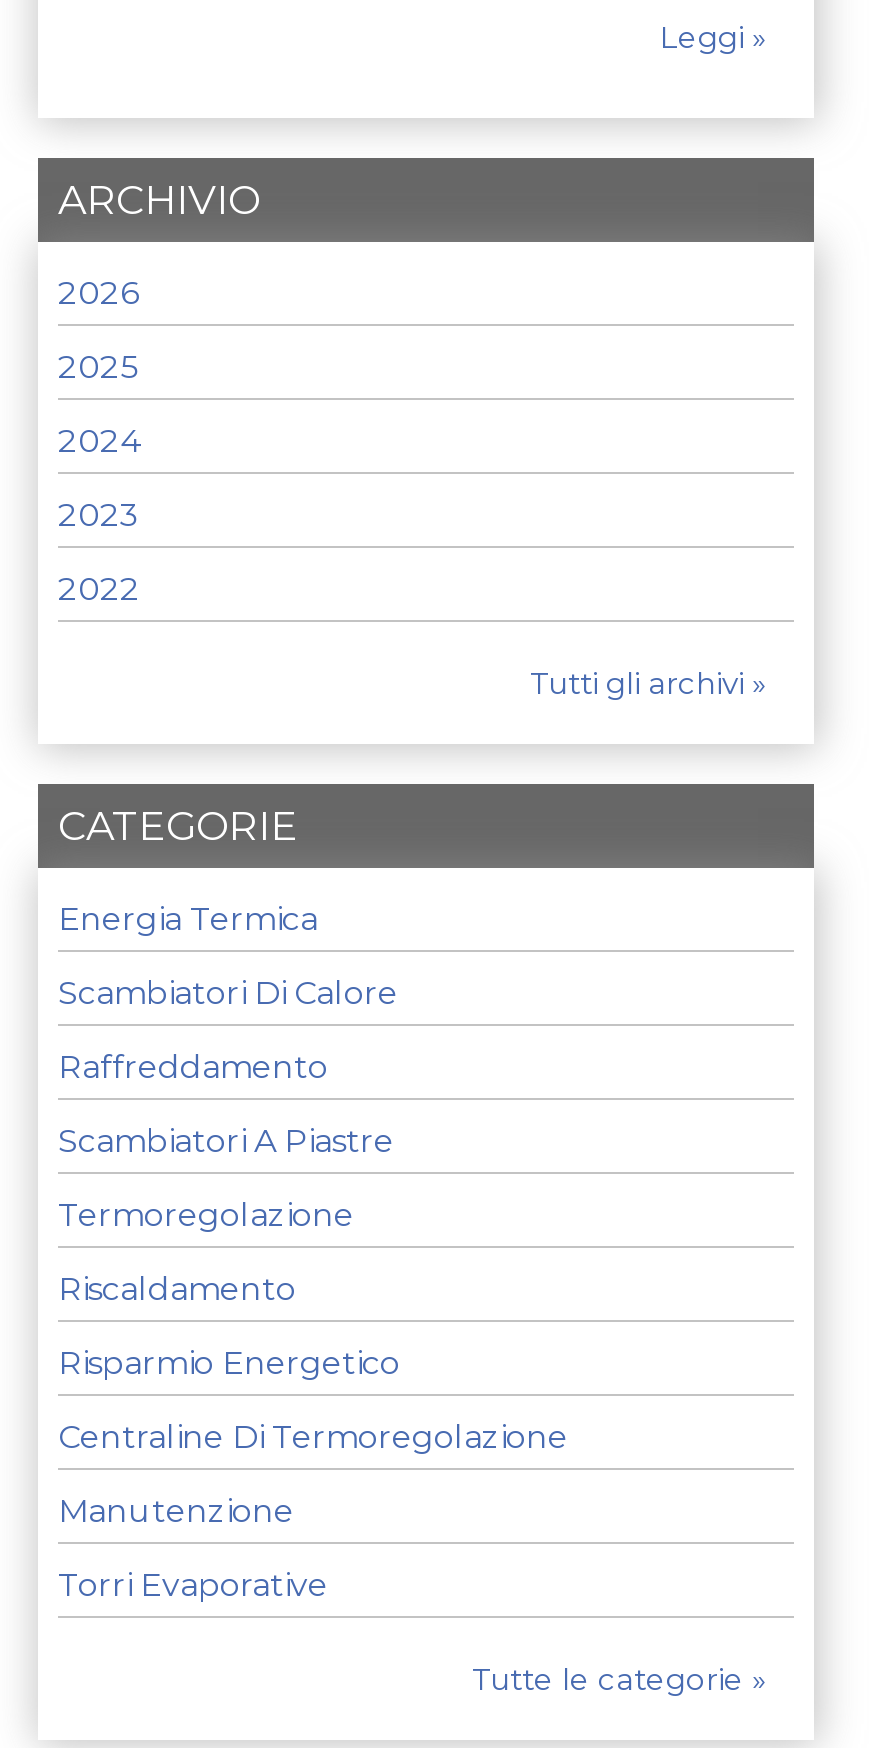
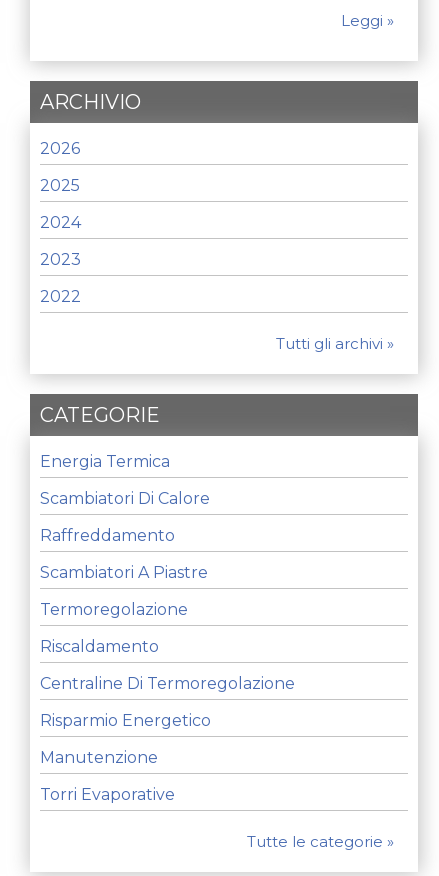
moved down: Risparmio Energetico

moved up: Centraline Di Termoregolazione
